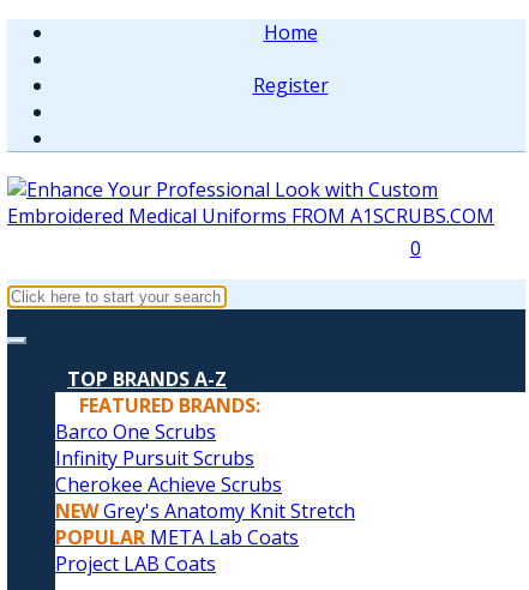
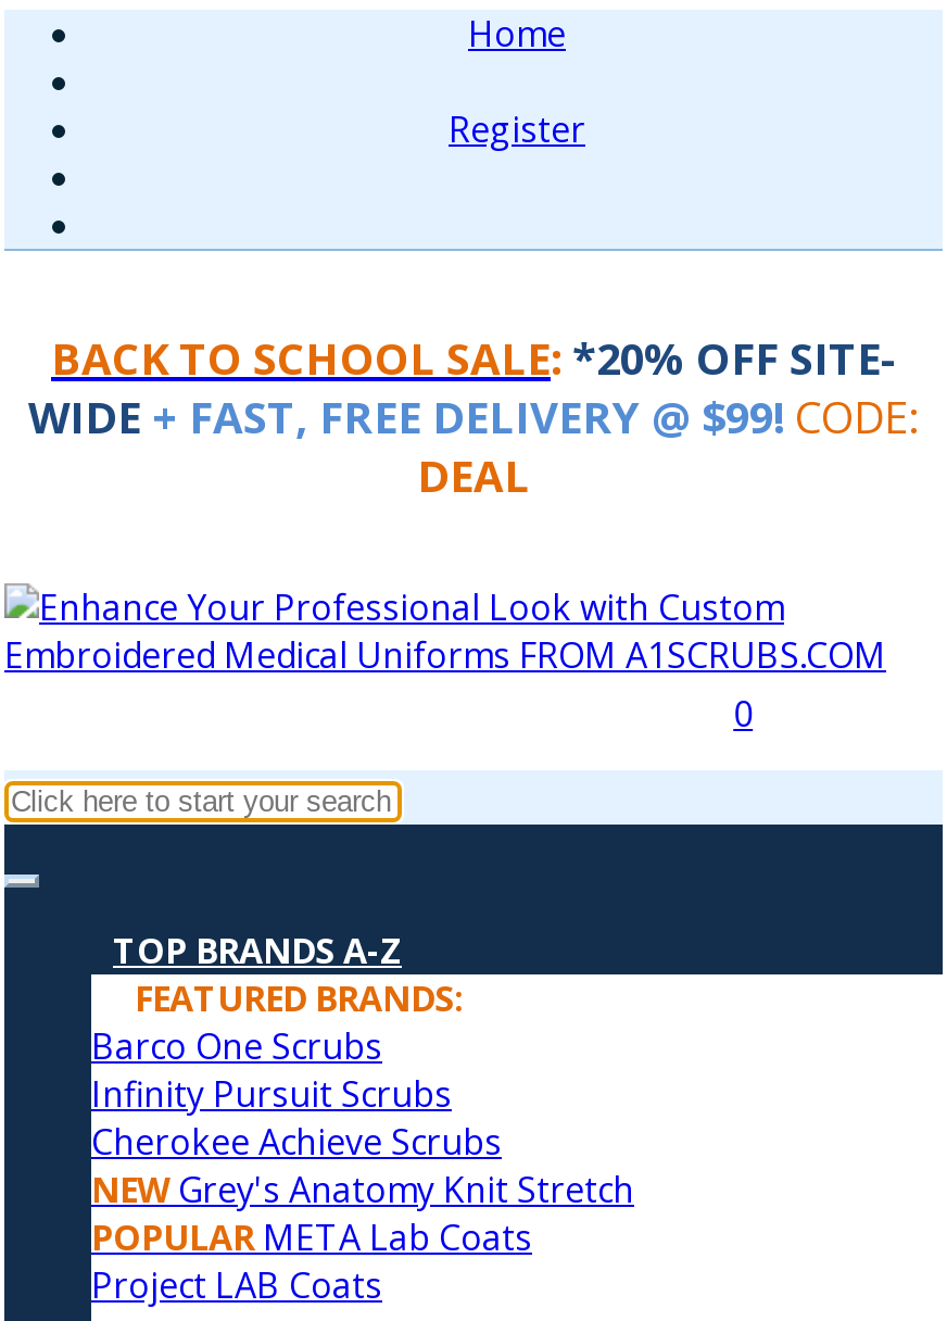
+ BACK TO SCHOOL SALE: *20% OFF SITE-
+ WIDE + FAST, FREE DELIVERY @ $99! CODE:
+ DEAL
